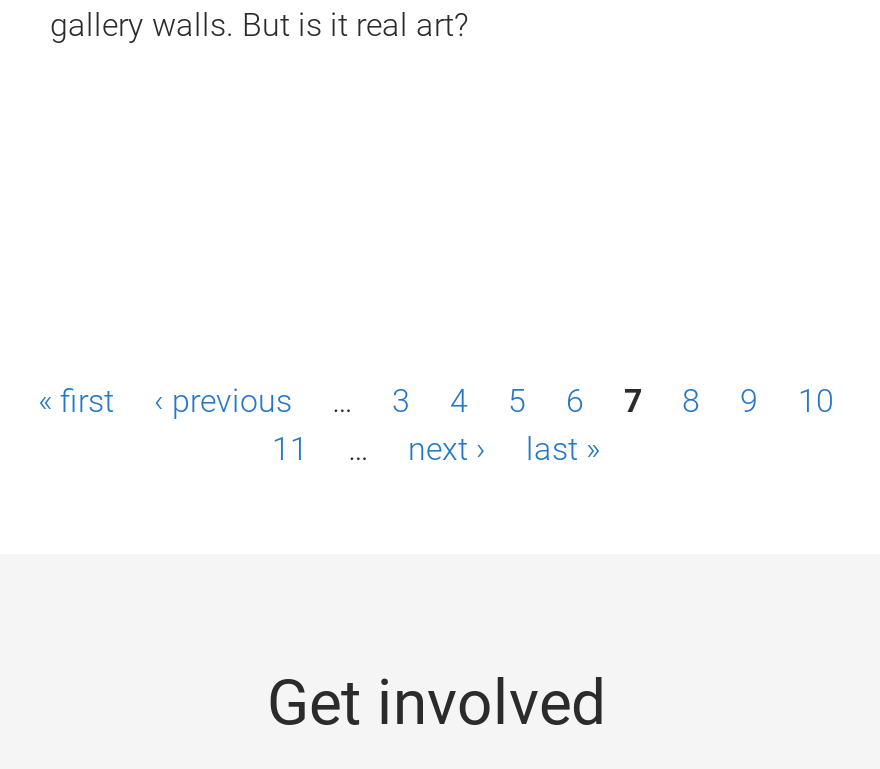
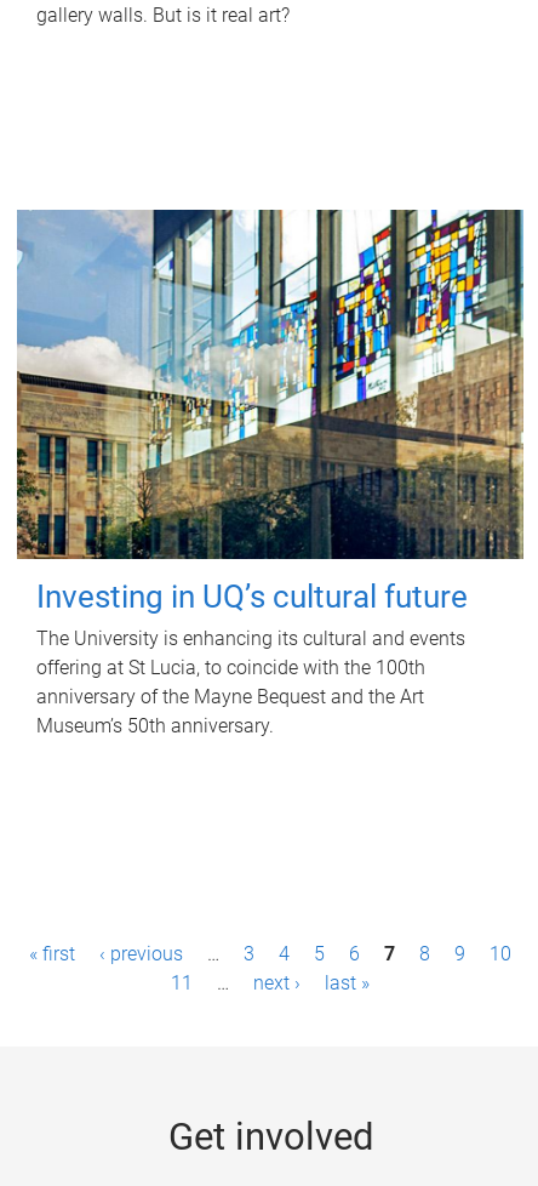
+ [image]
+ Investing in UQ’s cultural future
+ The University is enhancing its cultural and events
+ offering at St Lucia, to coincide with the 100th
+ anniversary of the Mayne Bequest and the Art
+ Museum’s 50th anniversary.
